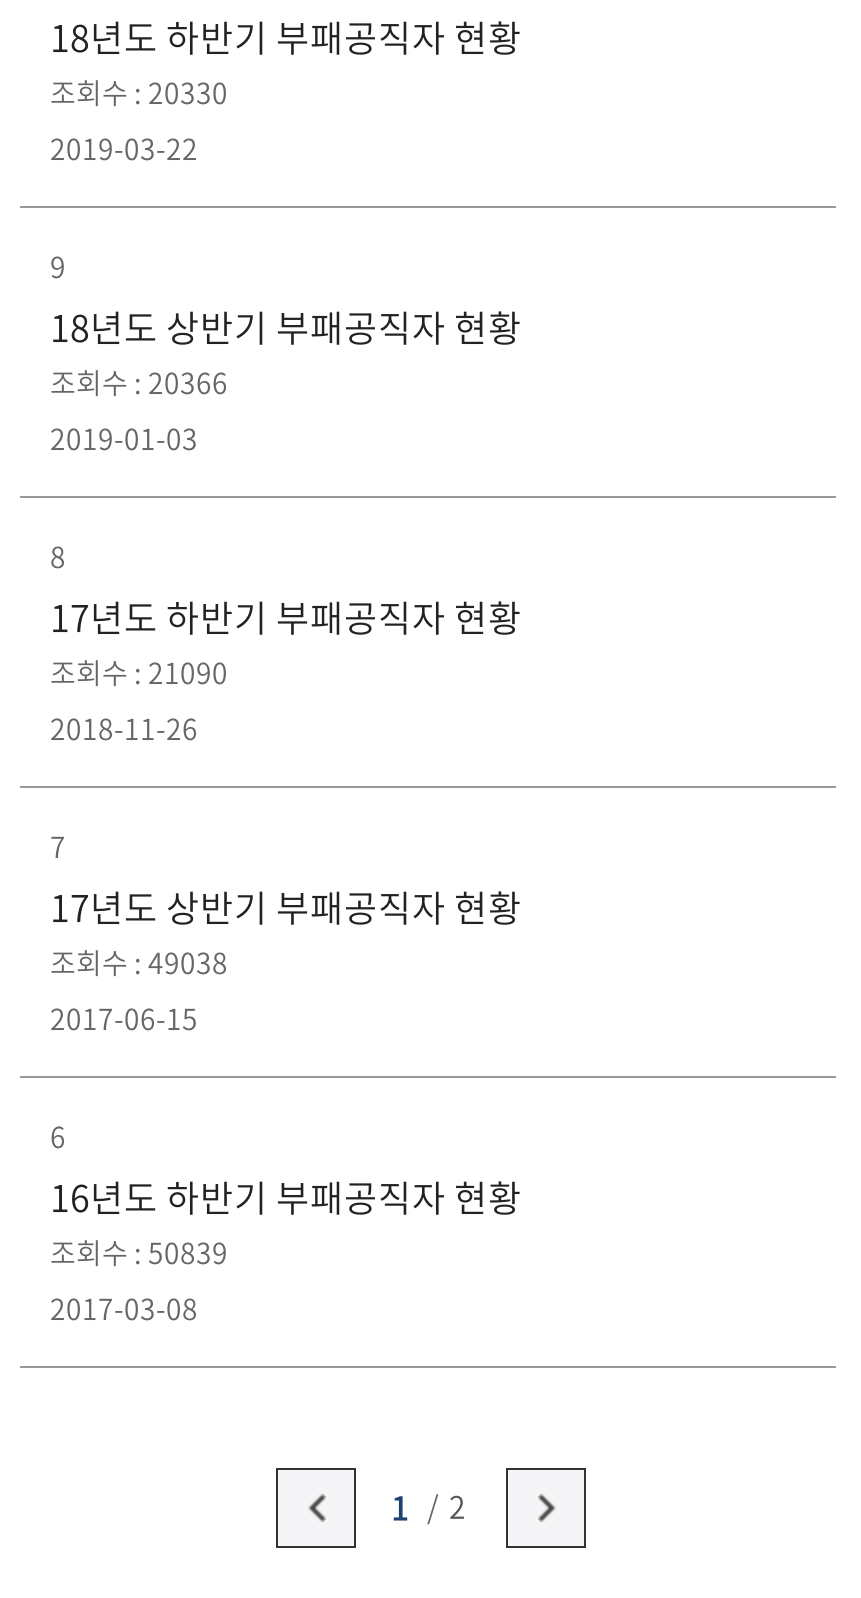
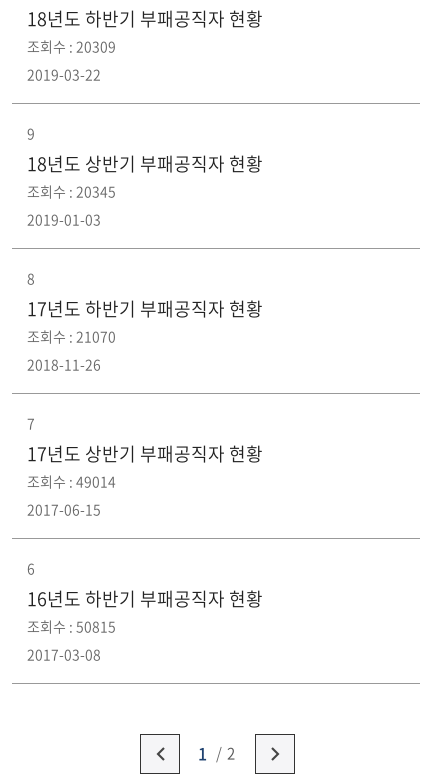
- 조회수 : 20330
+ 조회수 : 20309

- 조회수 : 20366
+ 조회수 : 20345

- 조회수 : 21090
+ 조회수 : 21070

- 조회수 : 49038
+ 조회수 : 49014

- 조회수 : 50839
+ 조회수 : 50815
